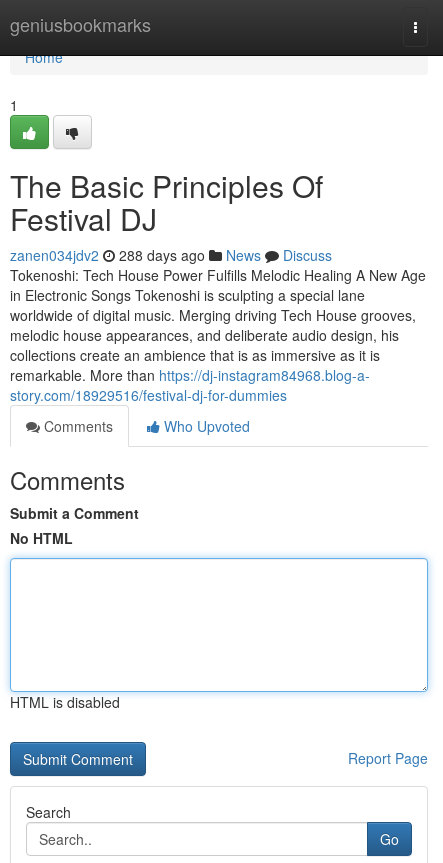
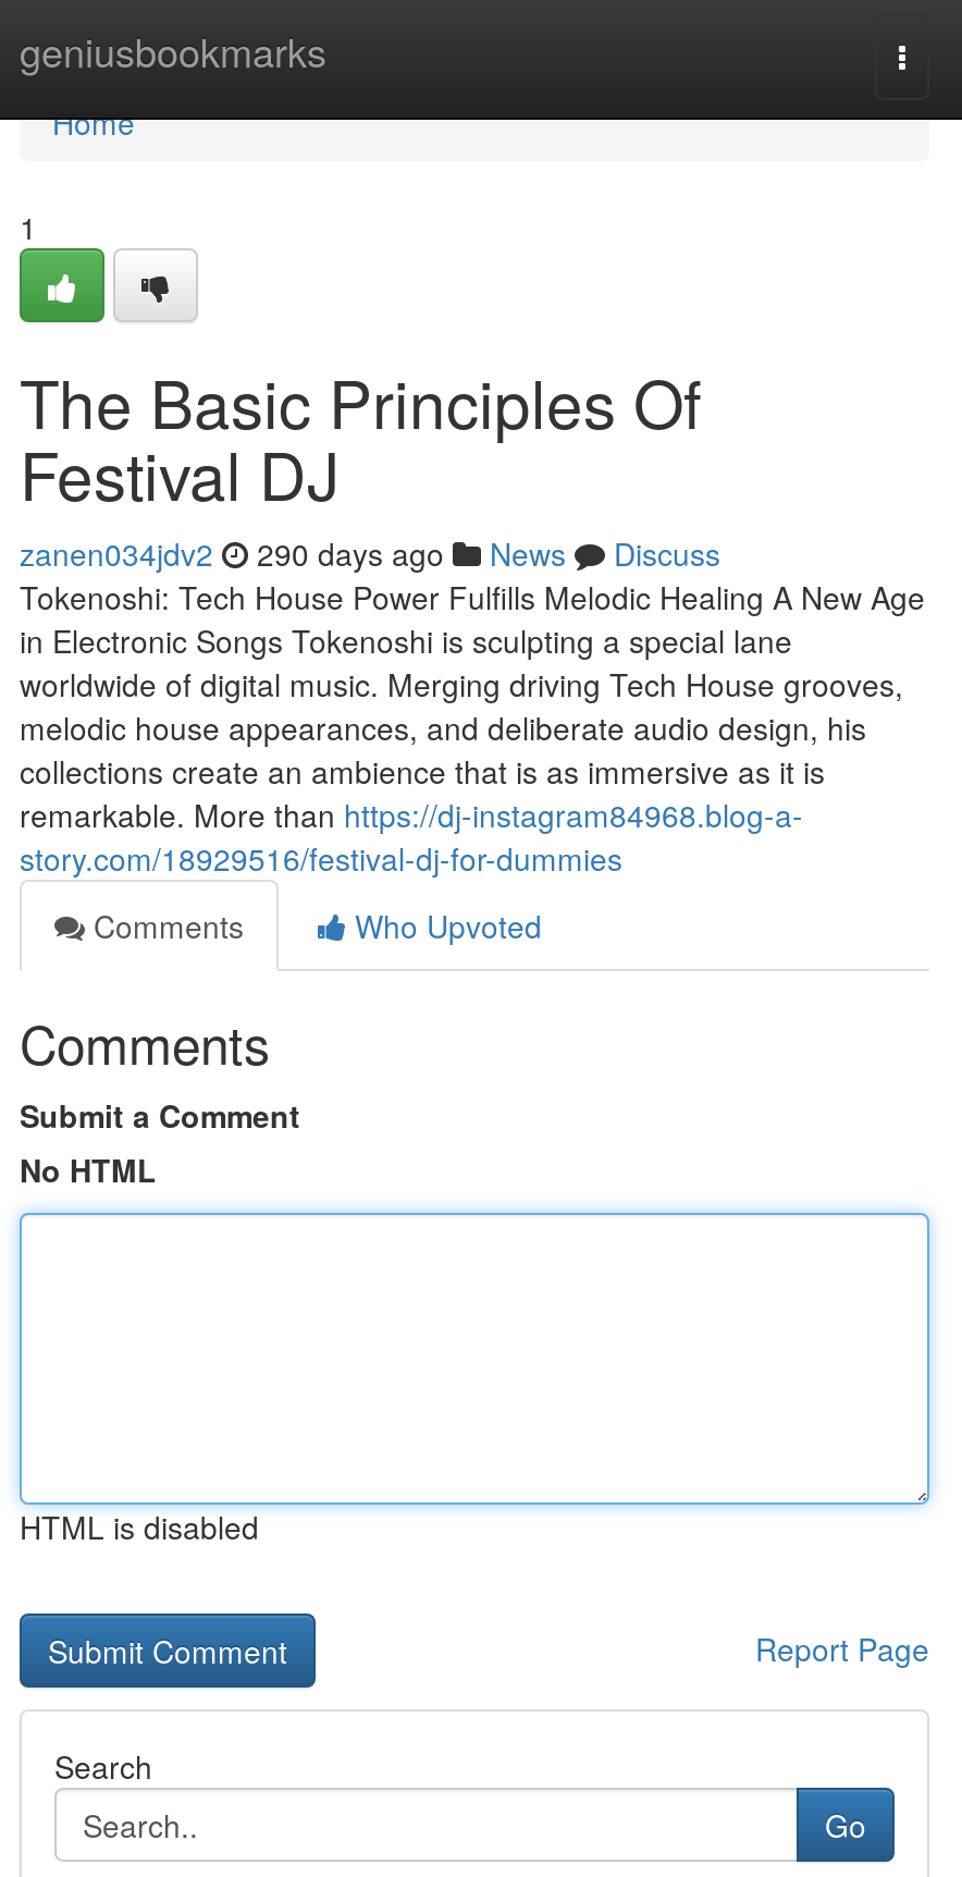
- zanen034jdv2 288 days ago News Discuss
+ zanen034jdv2 290 days ago News Discuss
